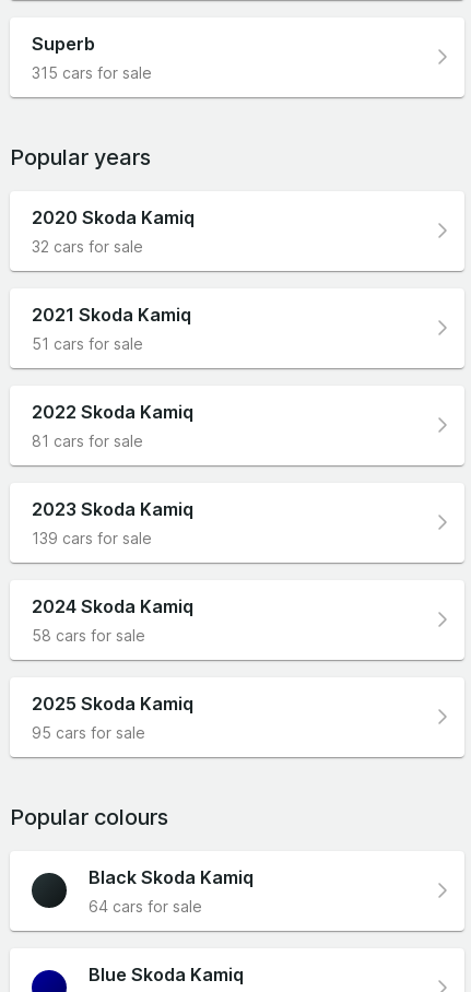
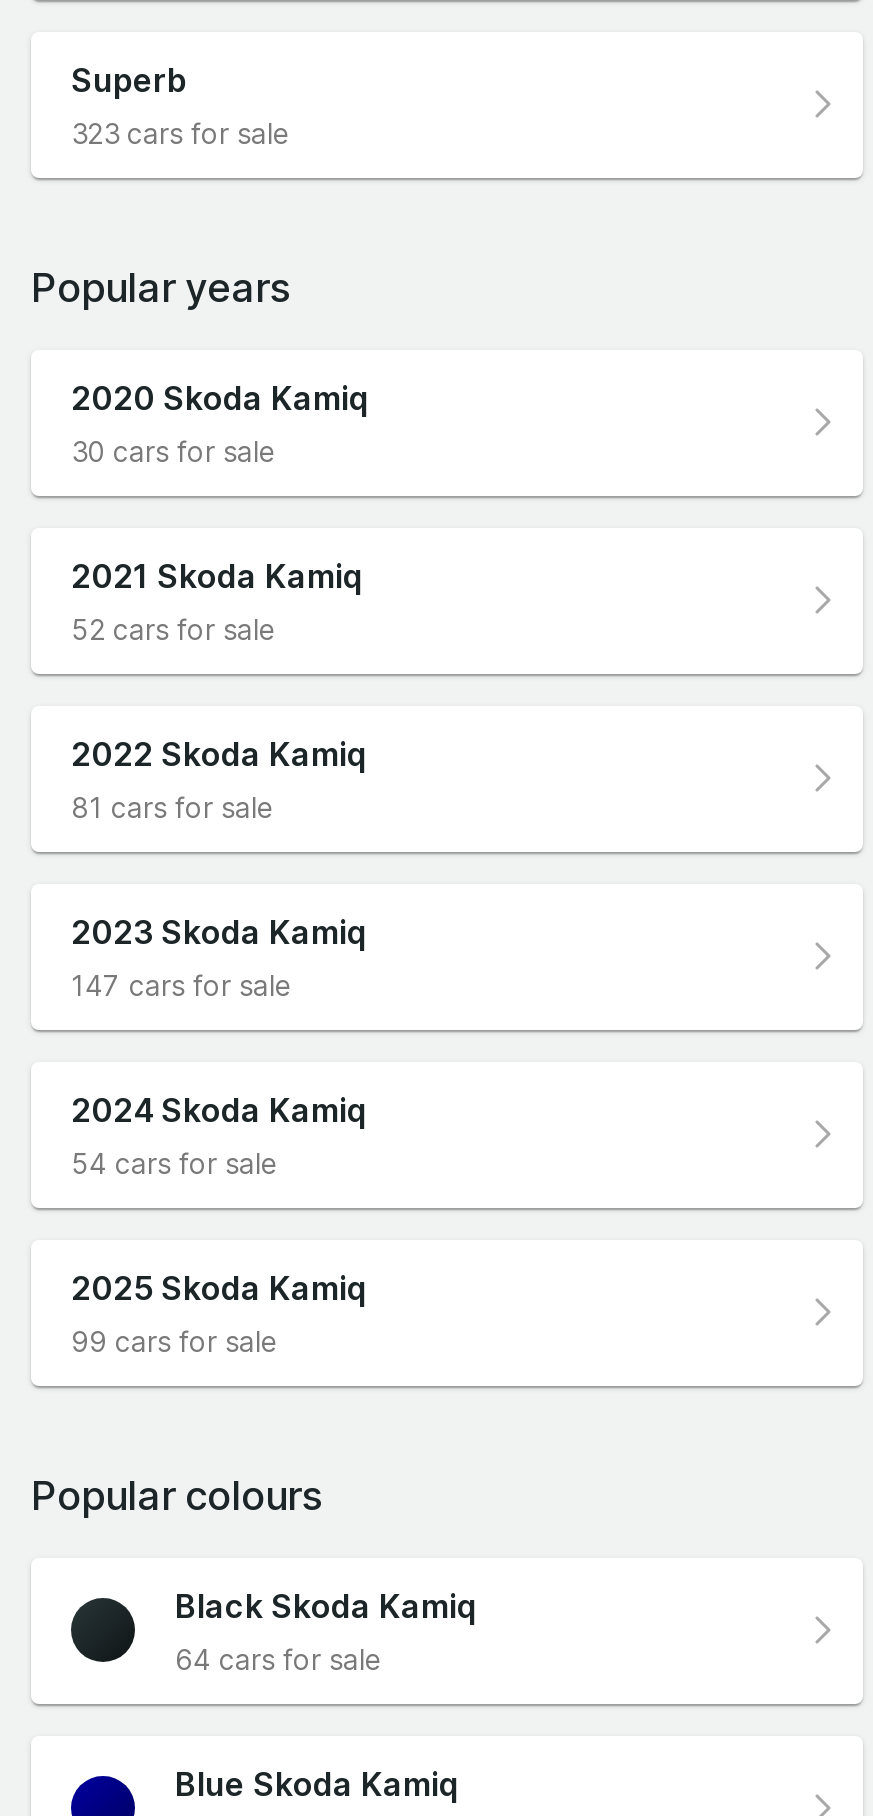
- 315 cars for sale
+ 323 cars for sale

- 32 cars for sale
+ 30 cars for sale

- 51 cars for sale
+ 52 cars for sale

- 139 cars for sale
+ 147 cars for sale

- 58 cars for sale
+ 54 cars for sale

- 95 cars for sale
+ 99 cars for sale
